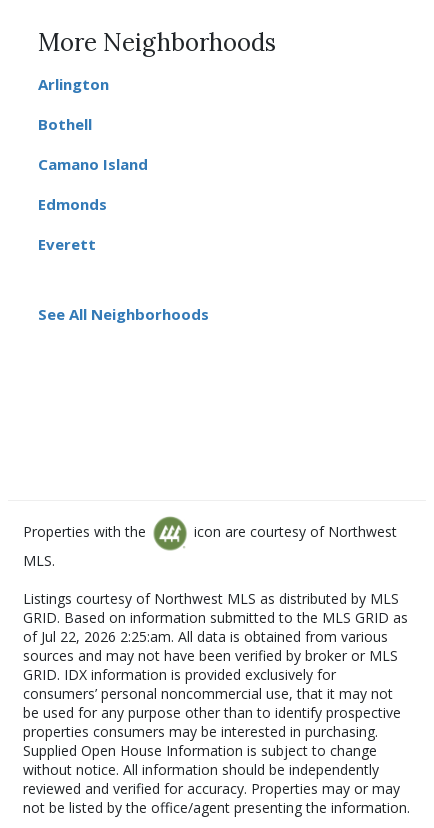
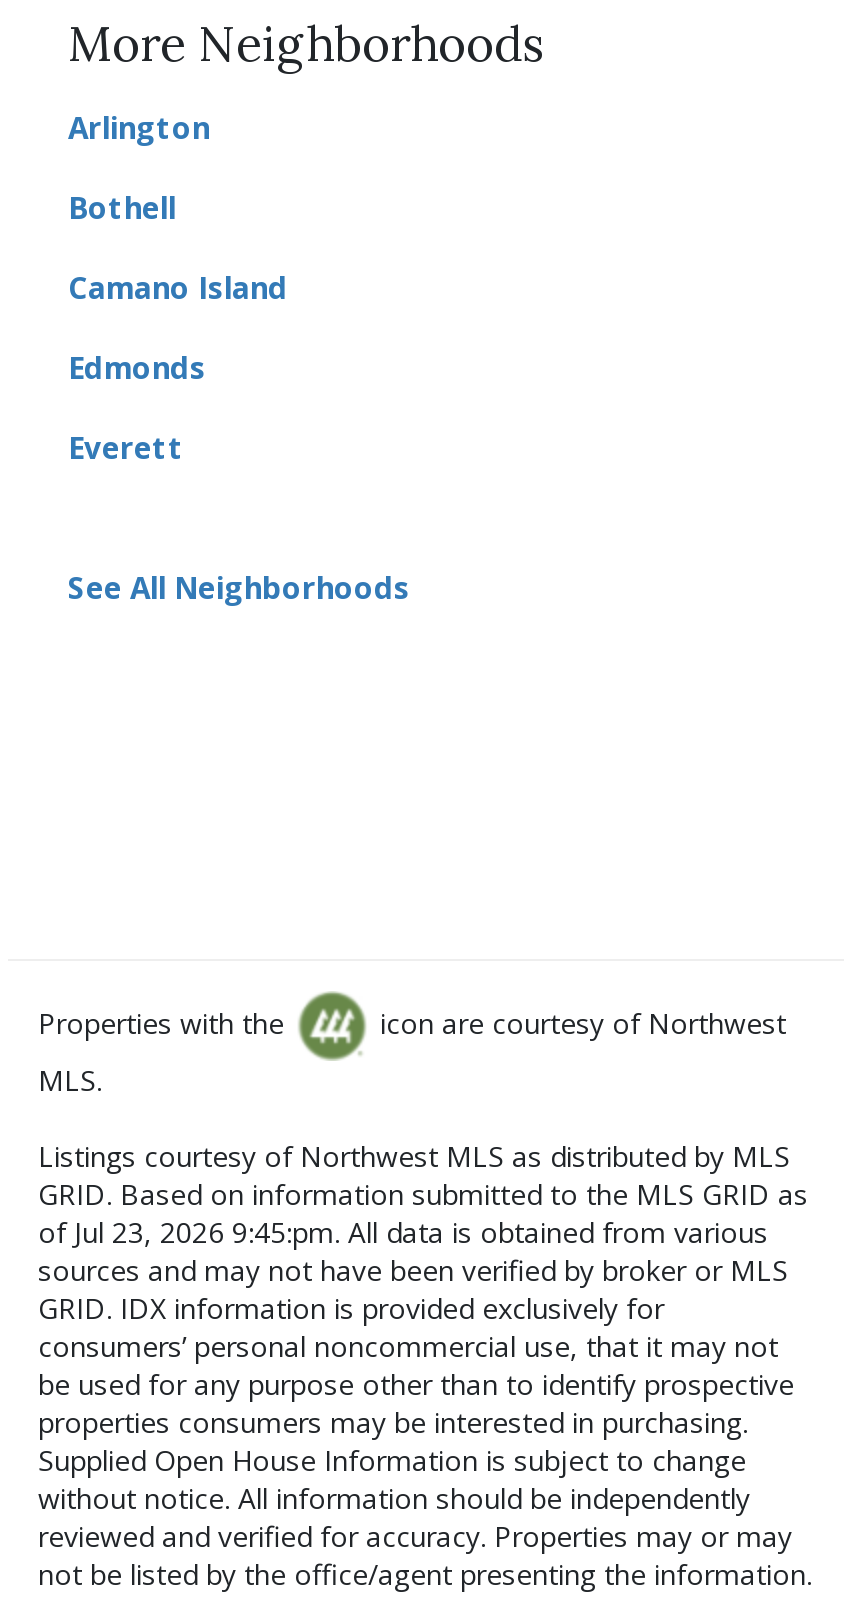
- of Jul 22, 2026 2:25:am. All data is obtained from various
+ of Jul 23, 2026 9:45:pm. All data is obtained from various
